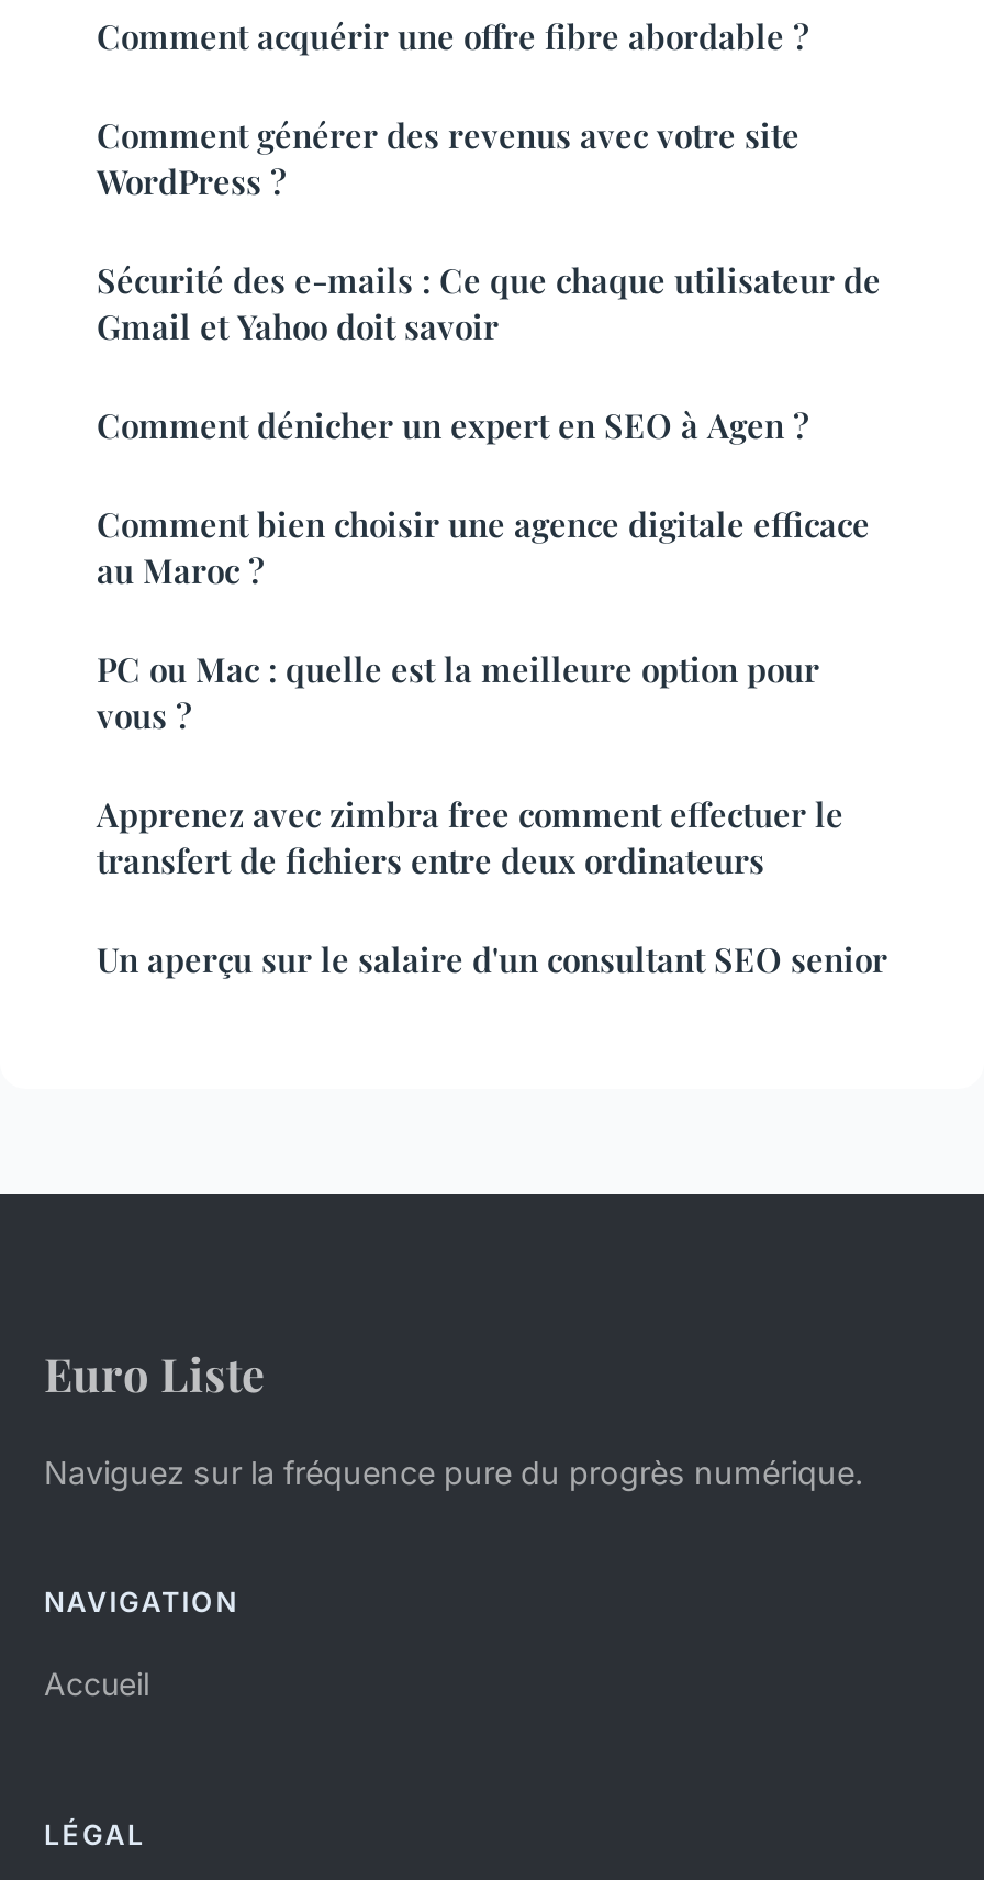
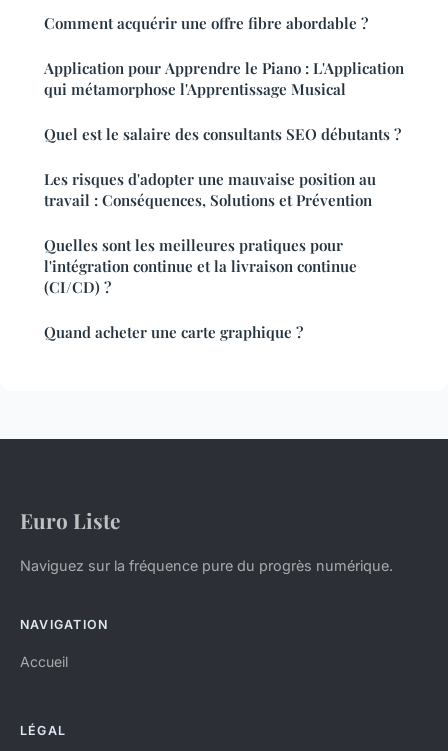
- Comment générer des revenus avec votre site
- WordPress ?
- Sécurité des e-mails : Ce que chaque utilisateur de
- Gmail et Yahoo doit savoir
- Comment dénicher un expert en SEO à Agen ?
- Comment bien choisir une agence digitale efficace
- au Maroc ?
- PC ou Mac : quelle est la meilleure option pour
- vous ?
- Apprenez avec zimbra free comment effectuer le
- transfert de fichiers entre deux ordinateurs
- Un aperçu sur le salaire d'un consultant SEO senior
+ Application pour Apprendre le Piano : L'Application
+ qui métamorphose l'Apprentissage Musical
+ Quel est le salaire des consultants SEO débutants ?
+ Les risques d'adopter une mauvaise position au
+ travail : Conséquences, Solutions et Prévention
+ Quelles sont les meilleures pratiques pour
+ l'intégration continue et la livraison continue
+ (CI/CD) ?
+ Quand acheter une carte graphique ?
